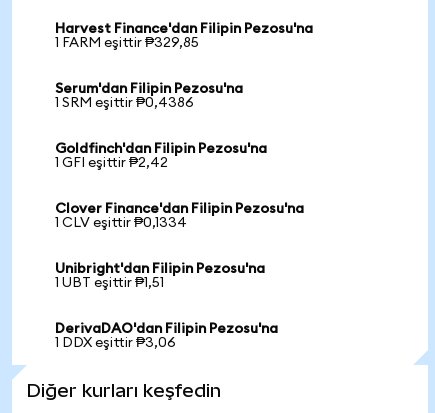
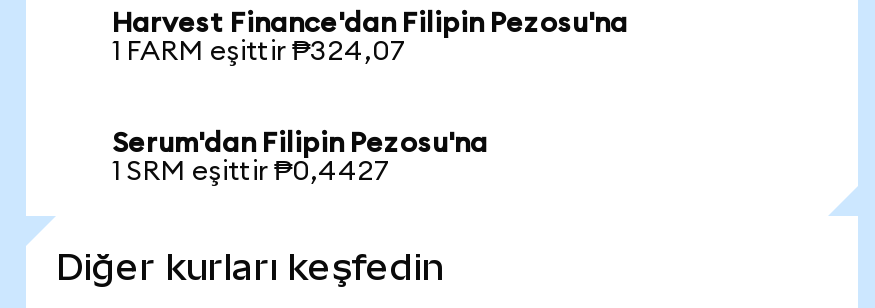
- 1 FARM eşittir ₱329,85
+ 1 FARM eşittir ₱324,07

- 1 SRM eşittir ₱0,4386
- Goldfinch'dan Filipin Pezosu'na
- 1 GFI eşittir ₱2,42
- Clover Finance'dan Filipin Pezosu'na
- 1 CLV eşittir ₱0,1334
- Unibright'dan Filipin Pezosu'na
- 1 UBT eşittir ₱1,51
- DerivaDAO'dan Filipin Pezosu'na
- 1 DDX eşittir ₱3,06
+ 1 SRM eşittir ₱0,4427
